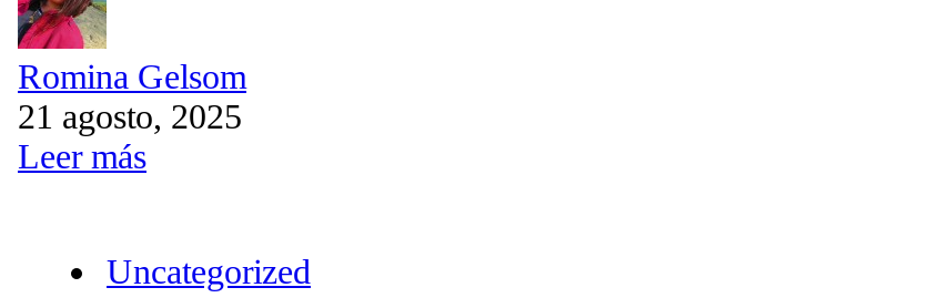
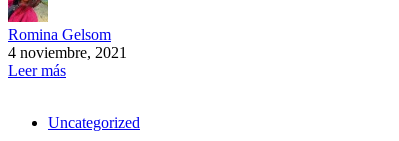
- 21 agosto, 2025
+ 4 noviembre, 2021
